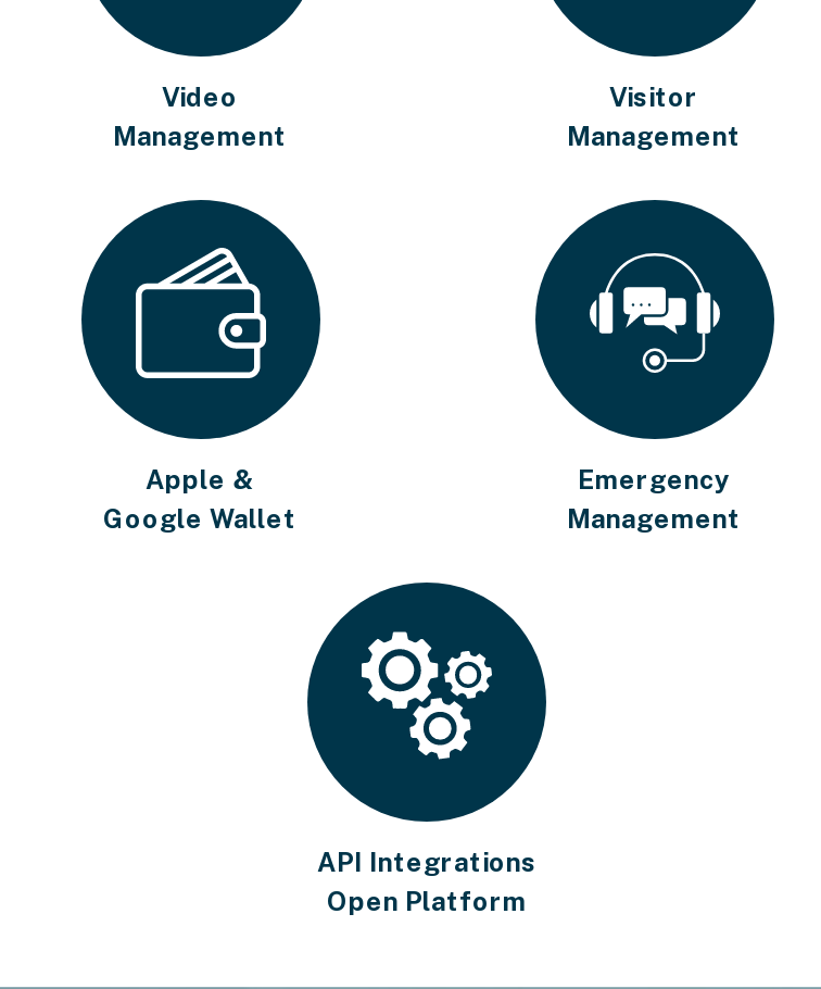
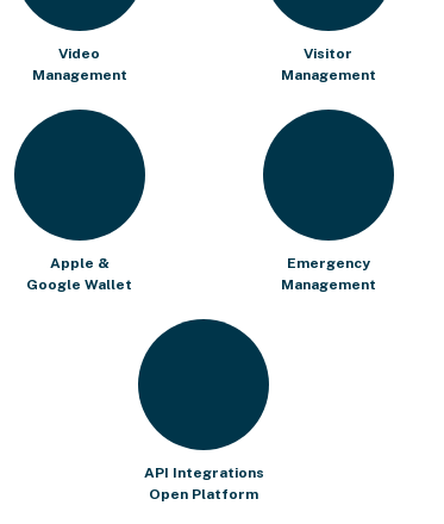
- [image]

- [image]

- [image]
